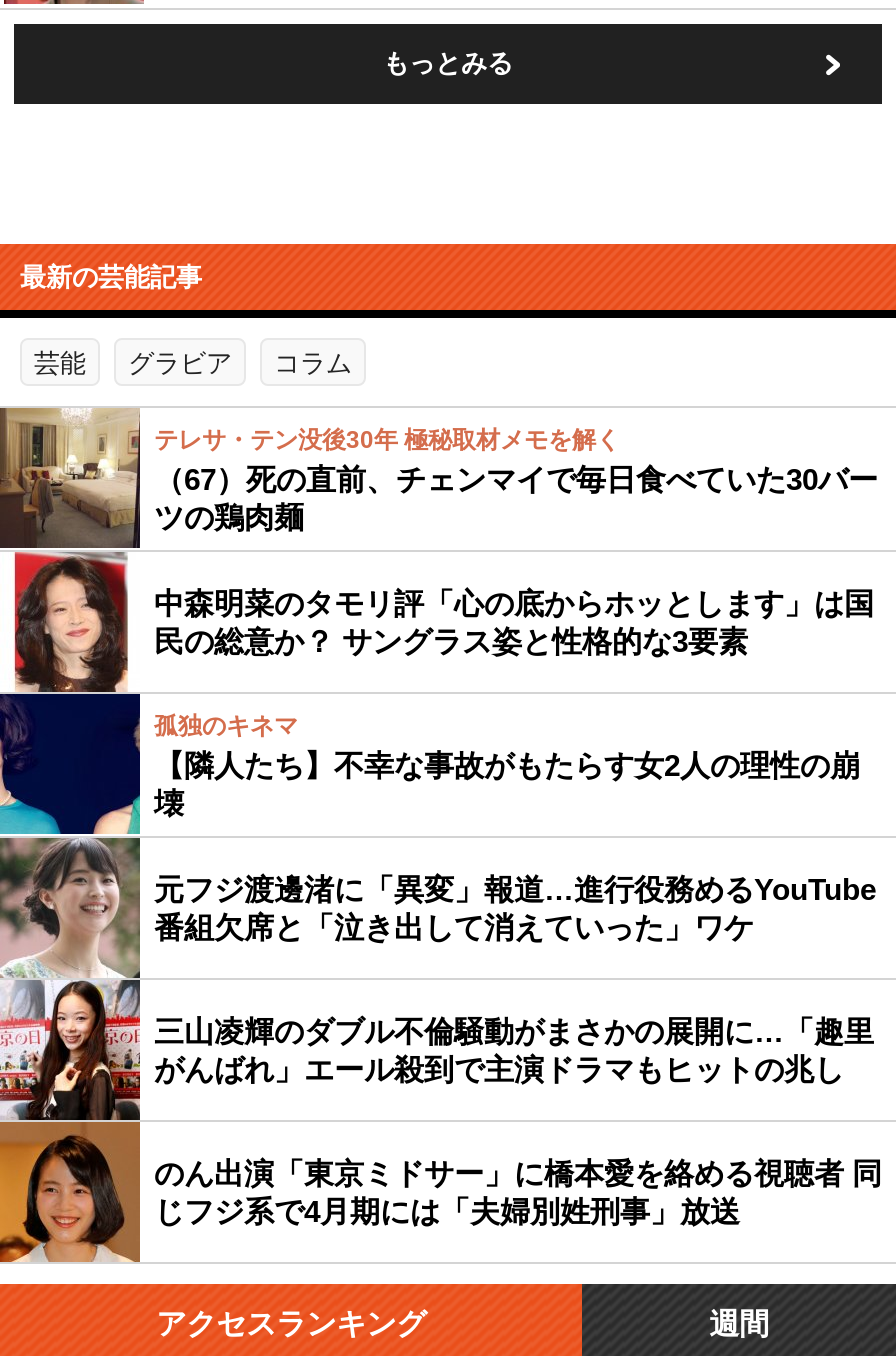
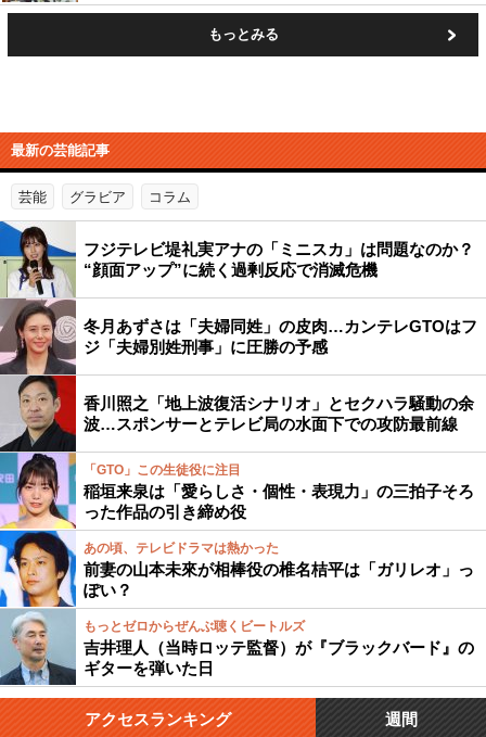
- [image]
- テレサ・テン没後30年 極秘取材メモを解く
- （67）死の直前、チェンマイで毎日食べていた30バー
- ツの鶏肉麺
+ [image]
+ フジテレビ堤礼実アナの「ミニスカ」は問題なのか？
+ “顔面アップ”に続く過剰反応で消滅危機

- 中森明菜のタモリ評「心の底からホッとします」は国
- 民の総意か？ サングラス姿と性格的な3要素
+ 冬月あずさは「夫婦同姓」の皮肉…カンテレGTOはフ
+ ジ「夫婦別姓刑事」に圧勝の予感

- 孤独のキネマ
- 【隣人たち】不幸な事故がもたらす女2人の理性の崩
- 壊
+ 香川照之「地上波復活シナリオ」とセクハラ騒動の余
+ 波…スポンサーとテレビ局の水面下での攻防最前線

- 元フジ渡邊渚に「異変」報道…進行役務めるYouTube
- 番組欠席と「泣き出して消えていった」ワケ
+ 「GTO」この生徒役に注目
+ 稲垣来泉は「愛らしさ・個性・表現力」の三拍子そろ
+ った作品の引き締め役

- 三山凌輝のダブル不倫騒動がまさかの展開に…「趣里
- がんばれ」エール殺到で主演ドラマもヒットの兆し
+ あの頃、テレビドラマは熱かった
+ 前妻の山本未來が相棒役の椎名桔平は「ガリレオ」っ
+ ぽい？

- のん出演「東京ミドサー」に橋本愛を絡める視聴者 同
- じフジ系で4月期には「夫婦別姓刑事」放送
+ もっとゼロからぜんぶ聴くビートルズ
+ 吉井理人（当時ロッテ監督）が『ブラックバード』の
+ ギターを弾いた日
